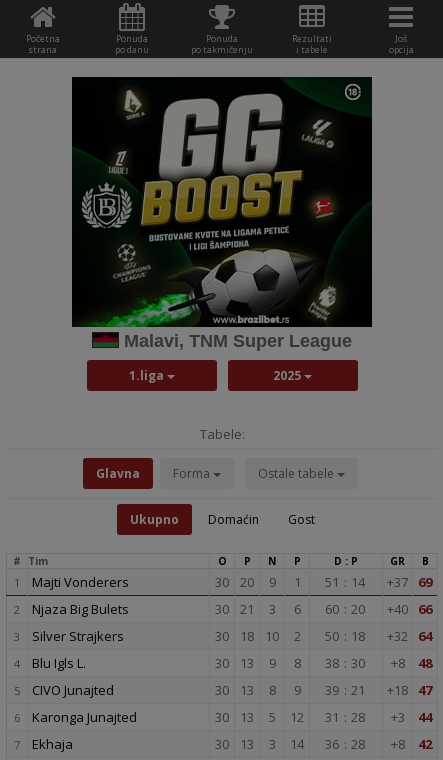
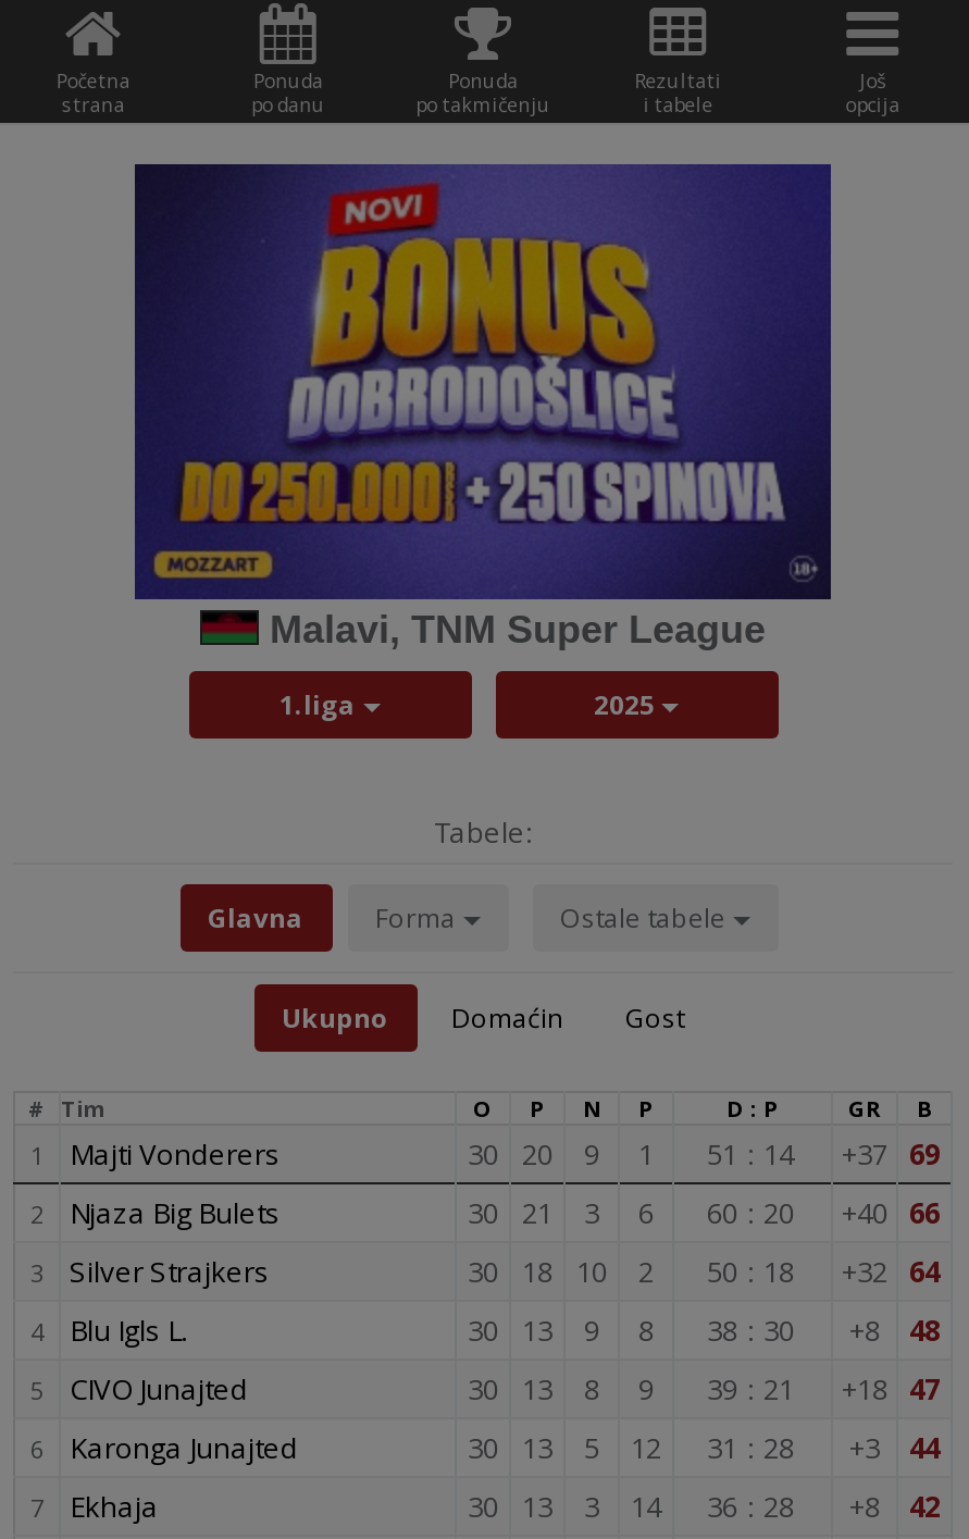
- [image]
+ [image]
